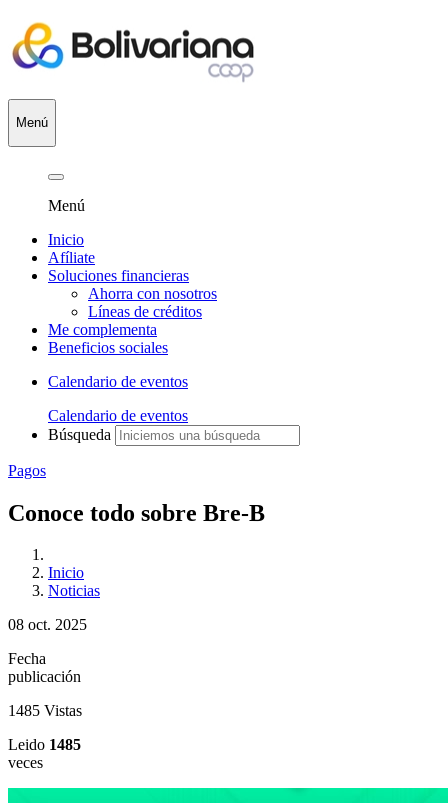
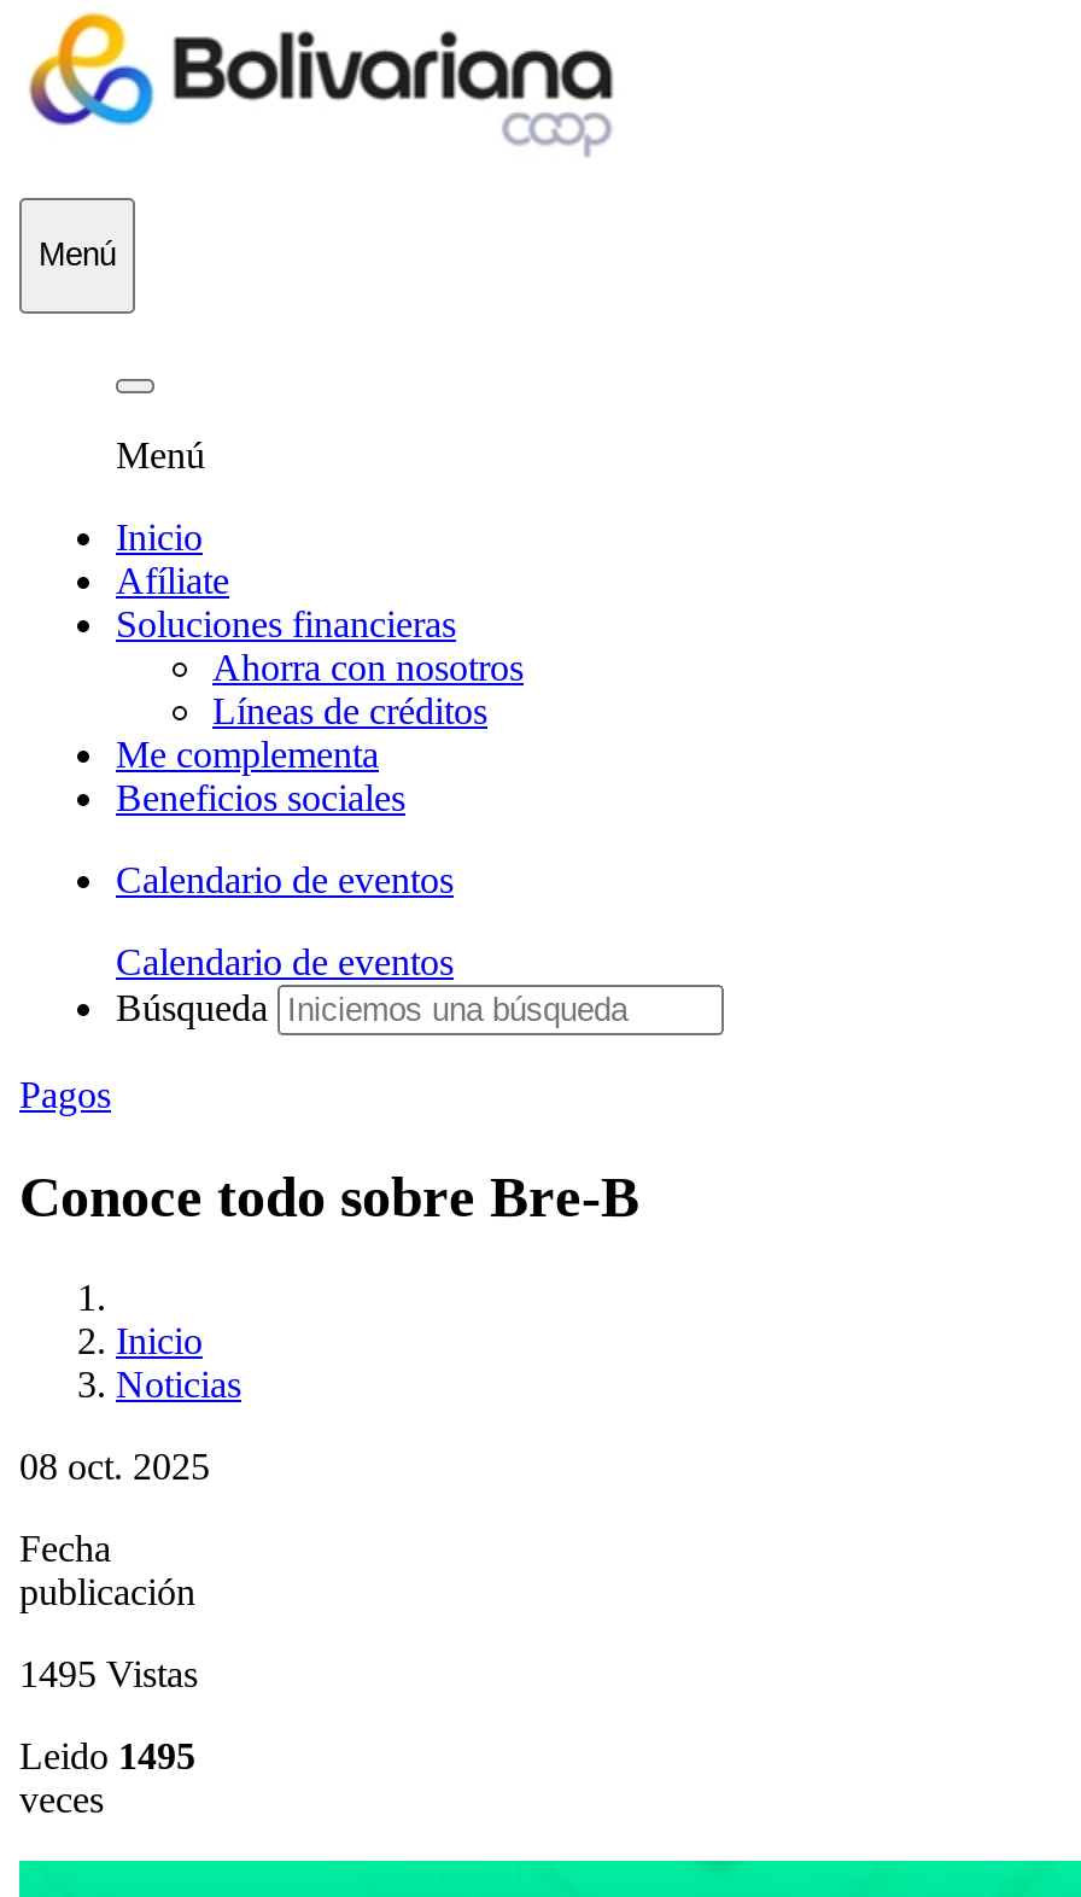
- 1485 Vistas
+ 1495 Vistas

- Leido 1485
+ Leido 1495
